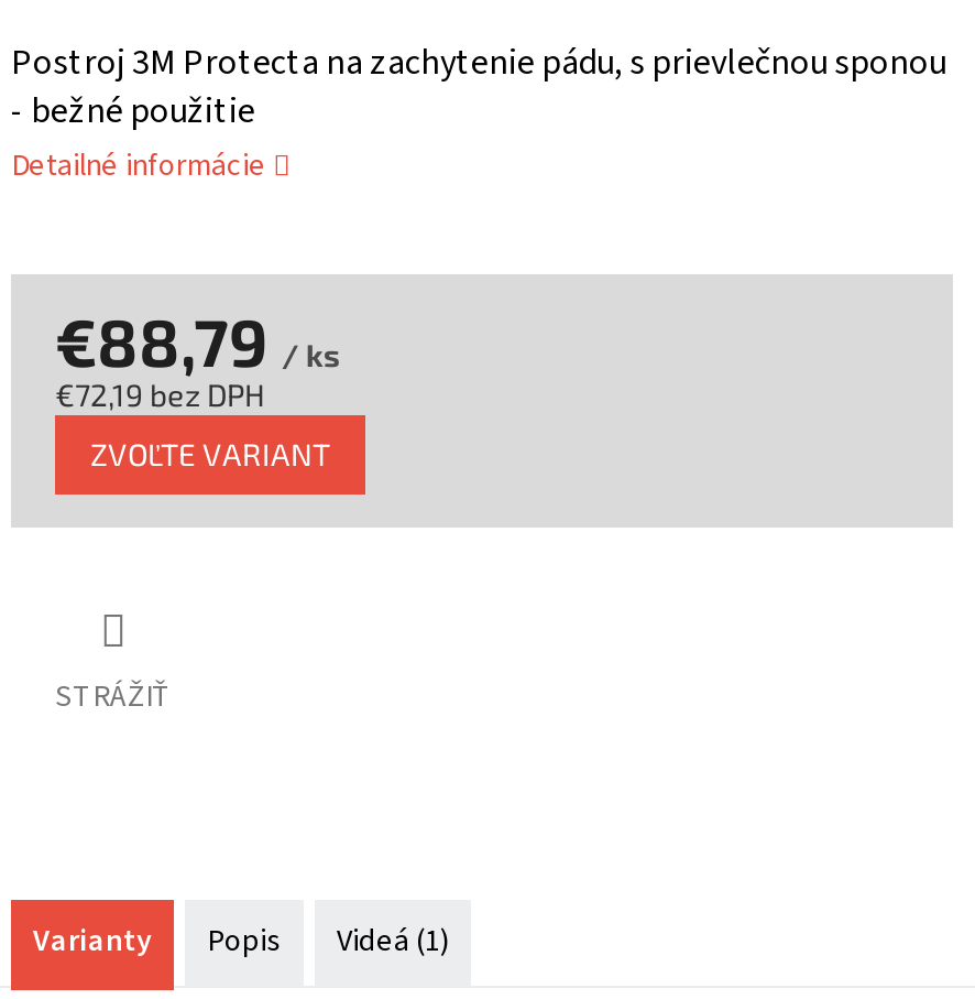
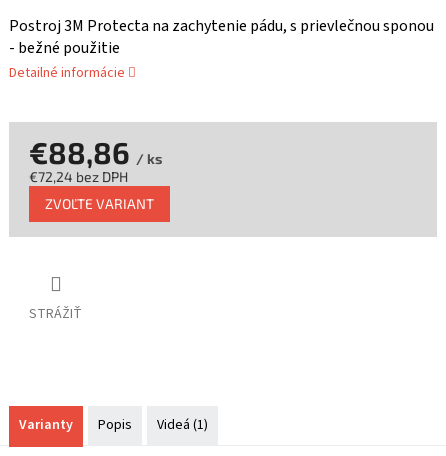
- €88,79 / ks
+ €88,86 / ks

- €72,19 bez DPH
+ €72,24 bez DPH
